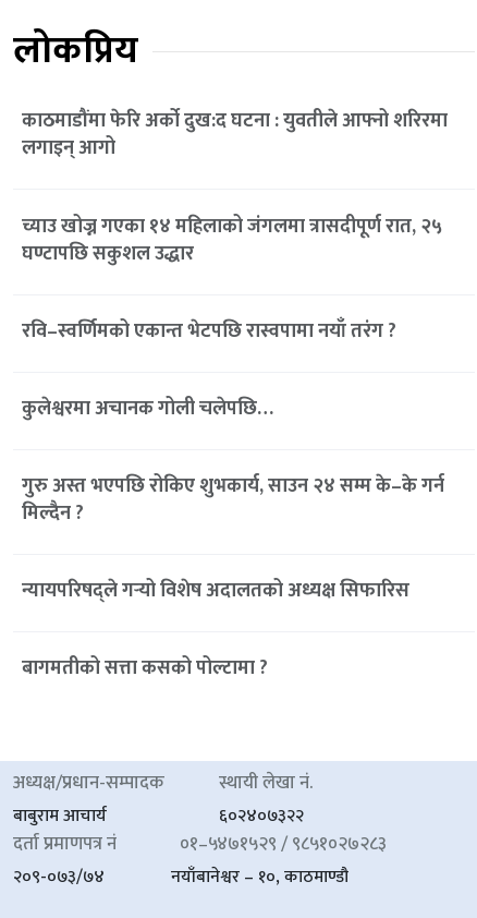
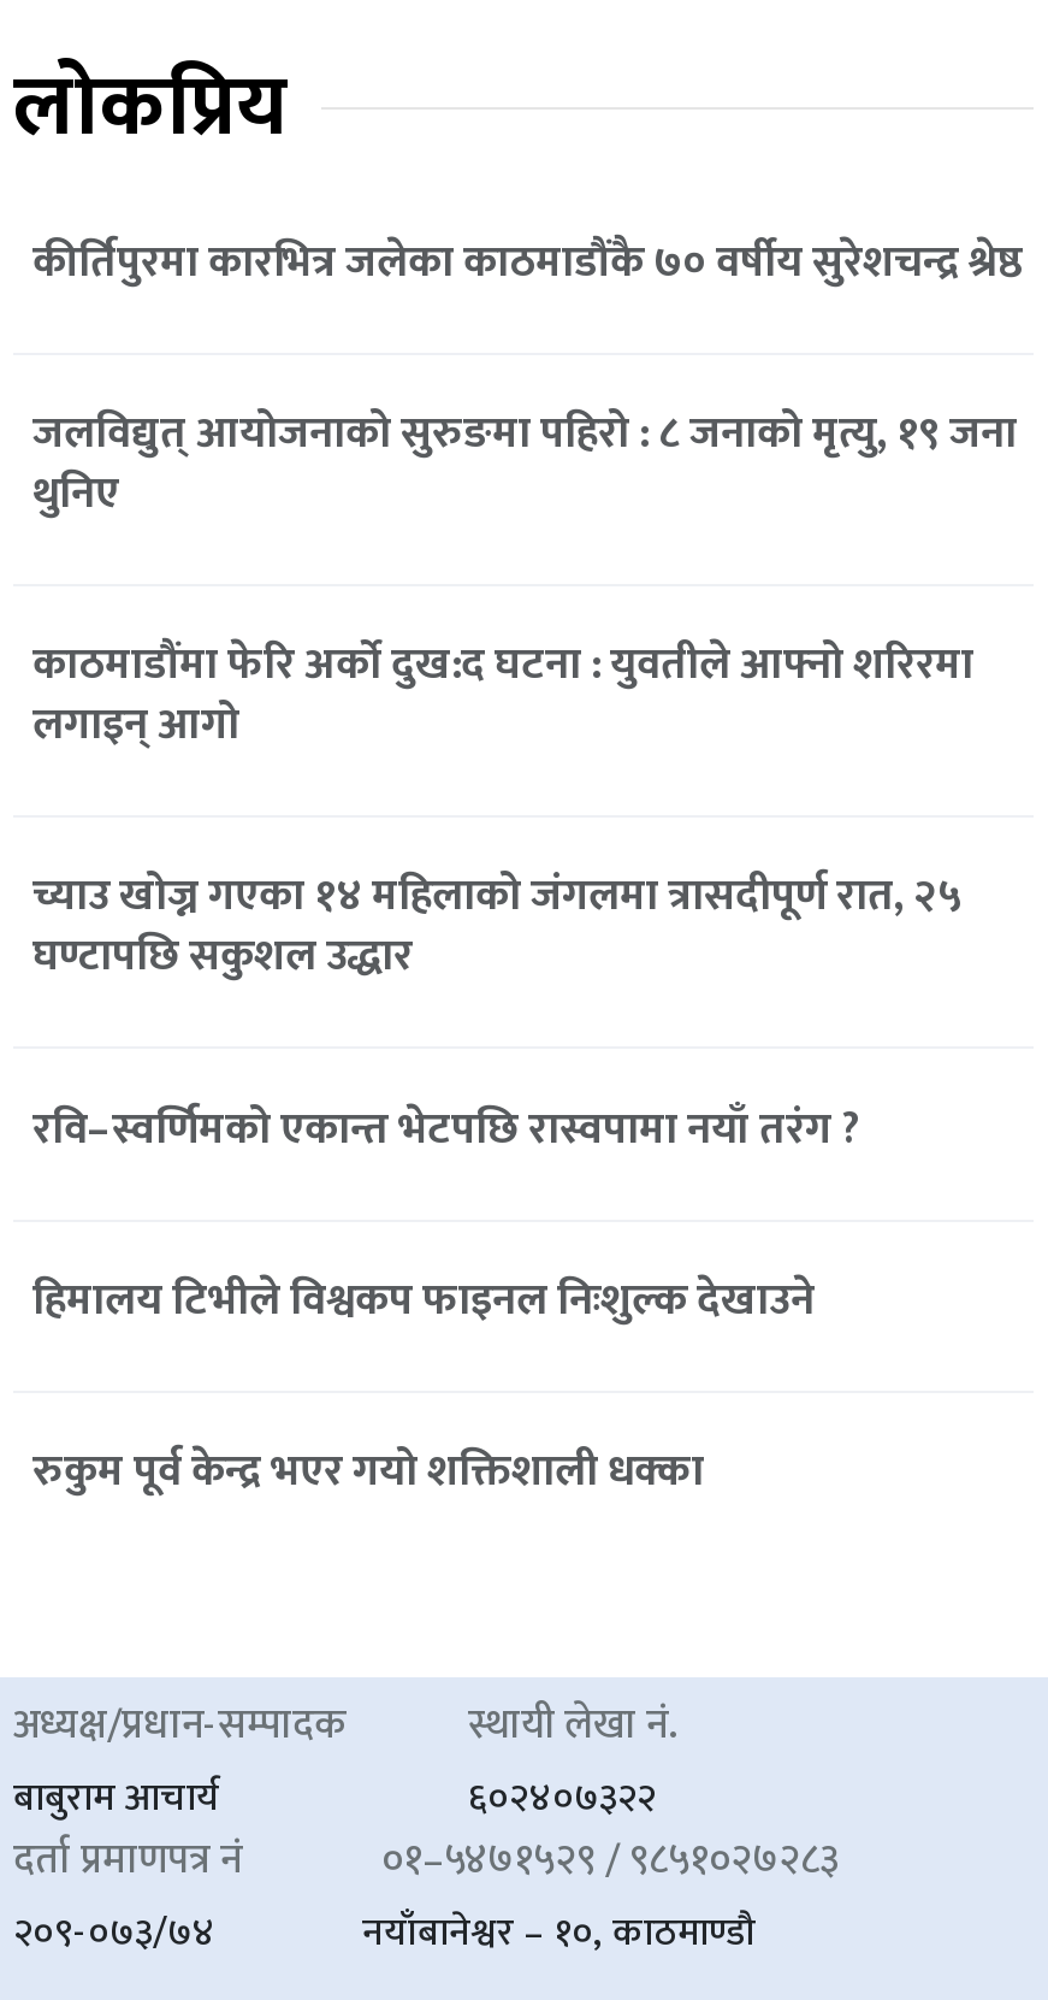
+ कीर्तिपुरमा कारभित्र जलेका काठमाडौंकै ७० वर्षीय सुरेशचन्द्र श्रेष्ठ
+ जलविद्युत् आयोजनाको सुरुङमा पहिरो : ८ जनाको मृत्यु, १९ जना
+ थुनिए

moved down: काठमाडौंमा फेरि अर्को दुख:द घटना : युवतीले आफ्नो शरिरमा | लगाइन् आगो | च्याउ खोज्न गएका १४ महिलाको जंगलमा त्रासदीपूर्ण रात, २५ | घण्टापछि सकुशल उद्धार | रवि–स्वर्णिमको एकान्त भेटपछि रास्वपामा नयाँ तरंग ?

- कुलेश्वरमा अचानक गोली चलेपछि…
- गुरु अस्त भएपछि रोकिए शुभकार्य, साउन २४ सम्म के–के गर्न
- मिल्दैन ?
- न्यायपरिषद्ले गर्‍यो विशेष अदालतको अध्यक्ष सिफारिस
- बागमतीको सत्ता कसको पोल्टामा ?
+ हिमालय टिभीले विश्वकप फाइनल निःशुल्क देखाउने
+ रुकुम पूर्व केन्द्र भएर गयो शक्तिशाली धक्का
